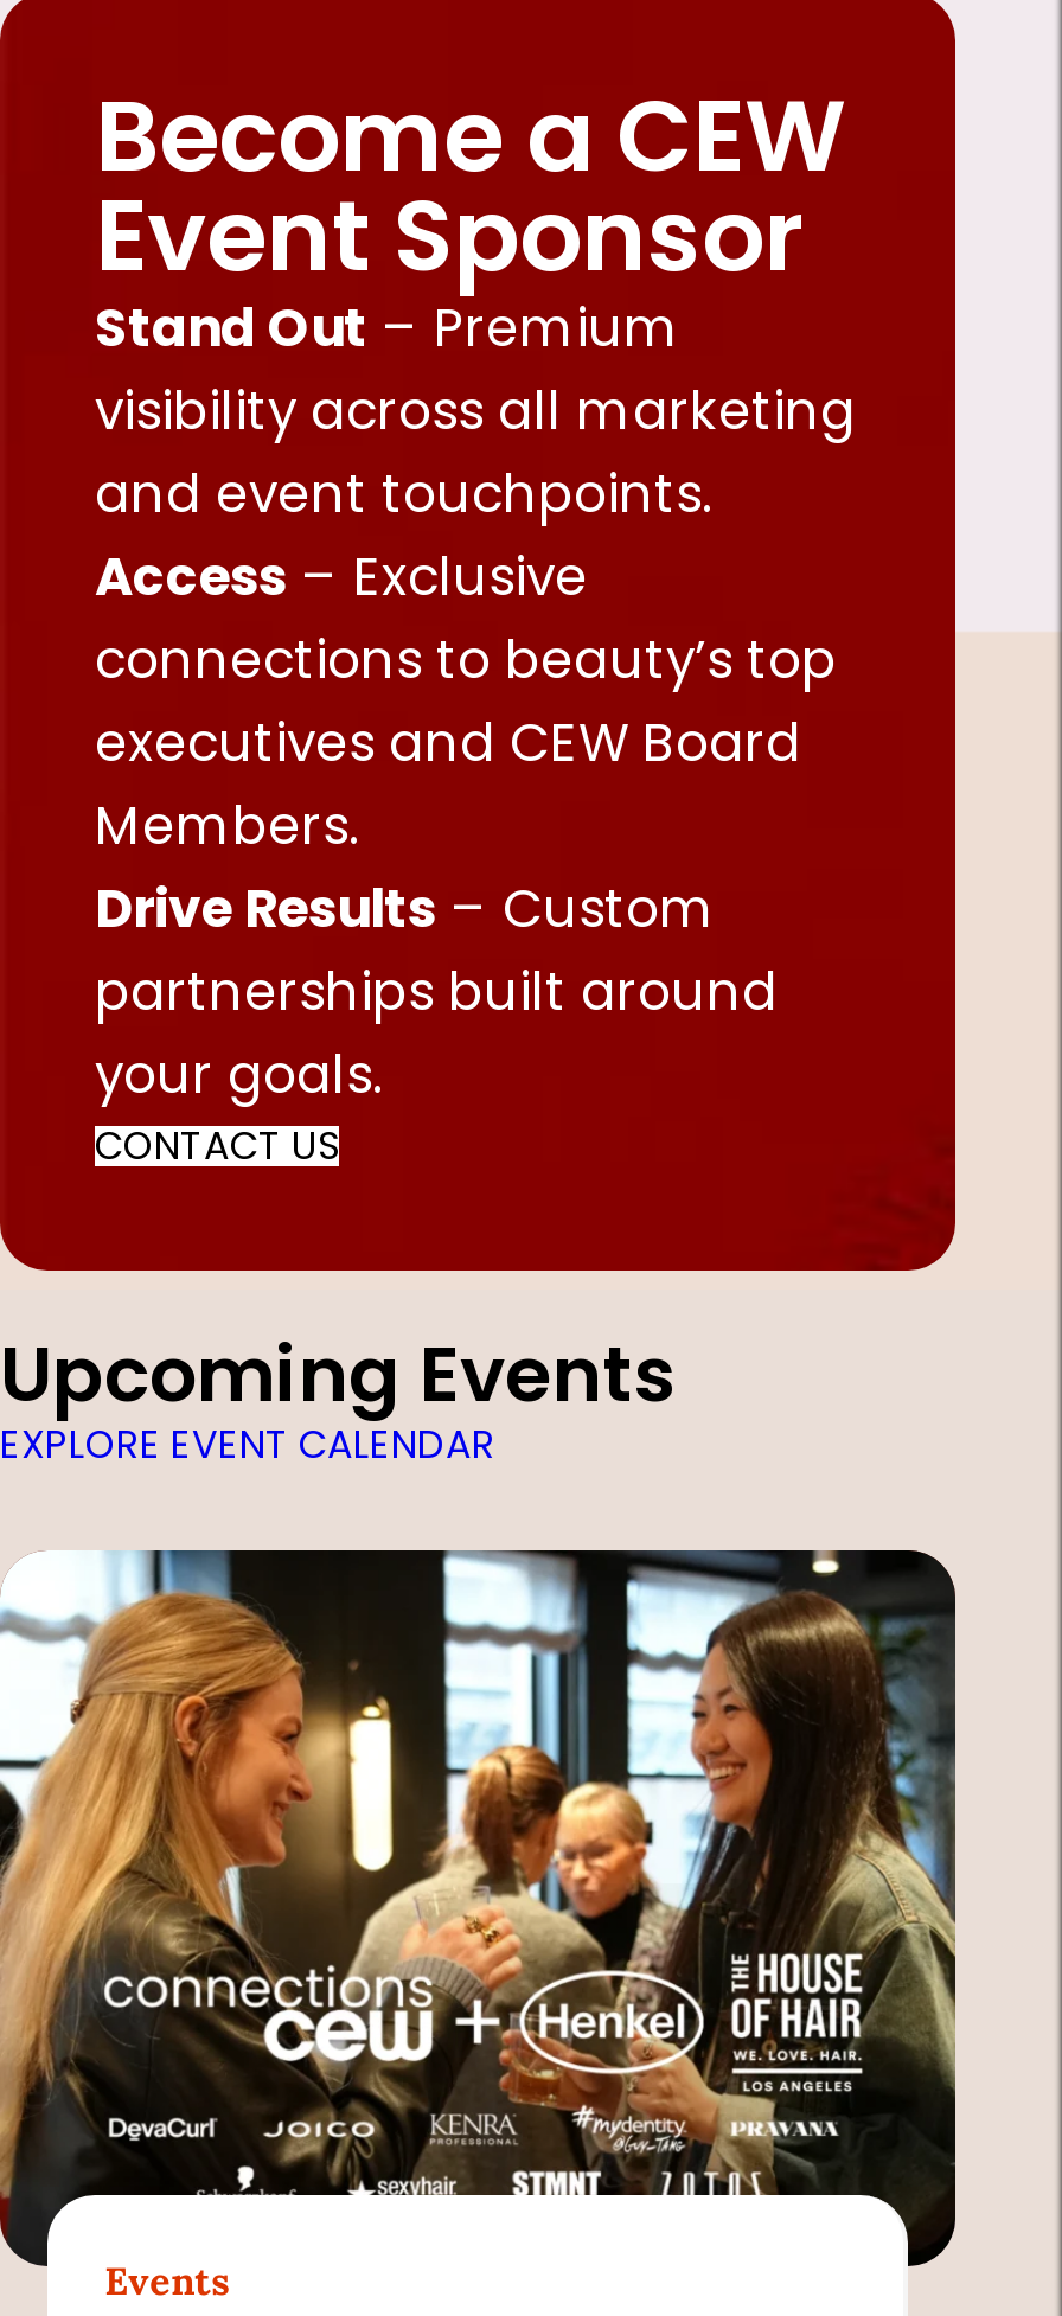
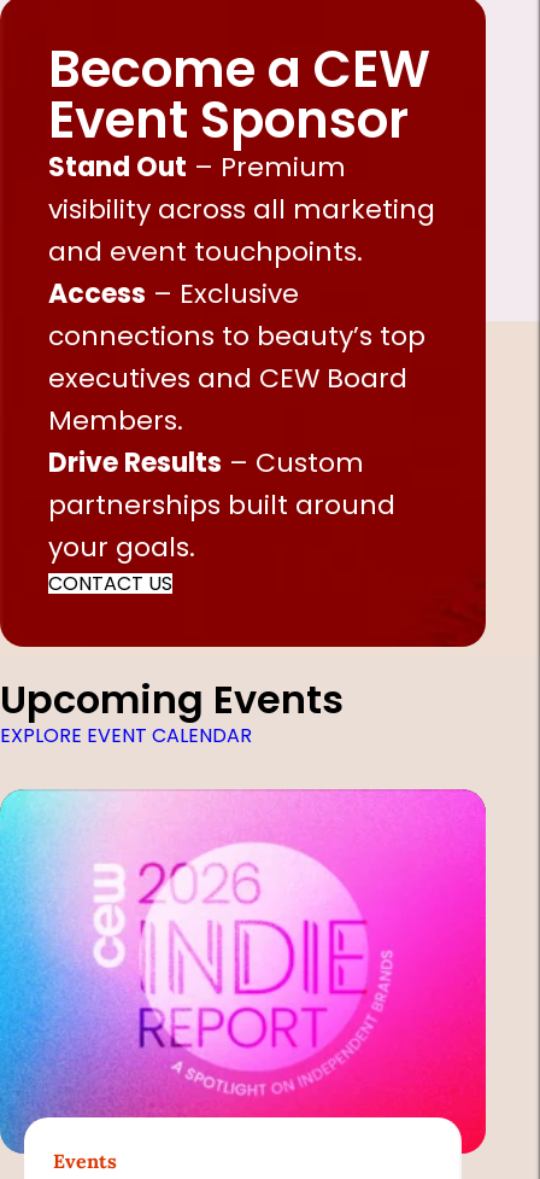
- [image]
+ [image]
